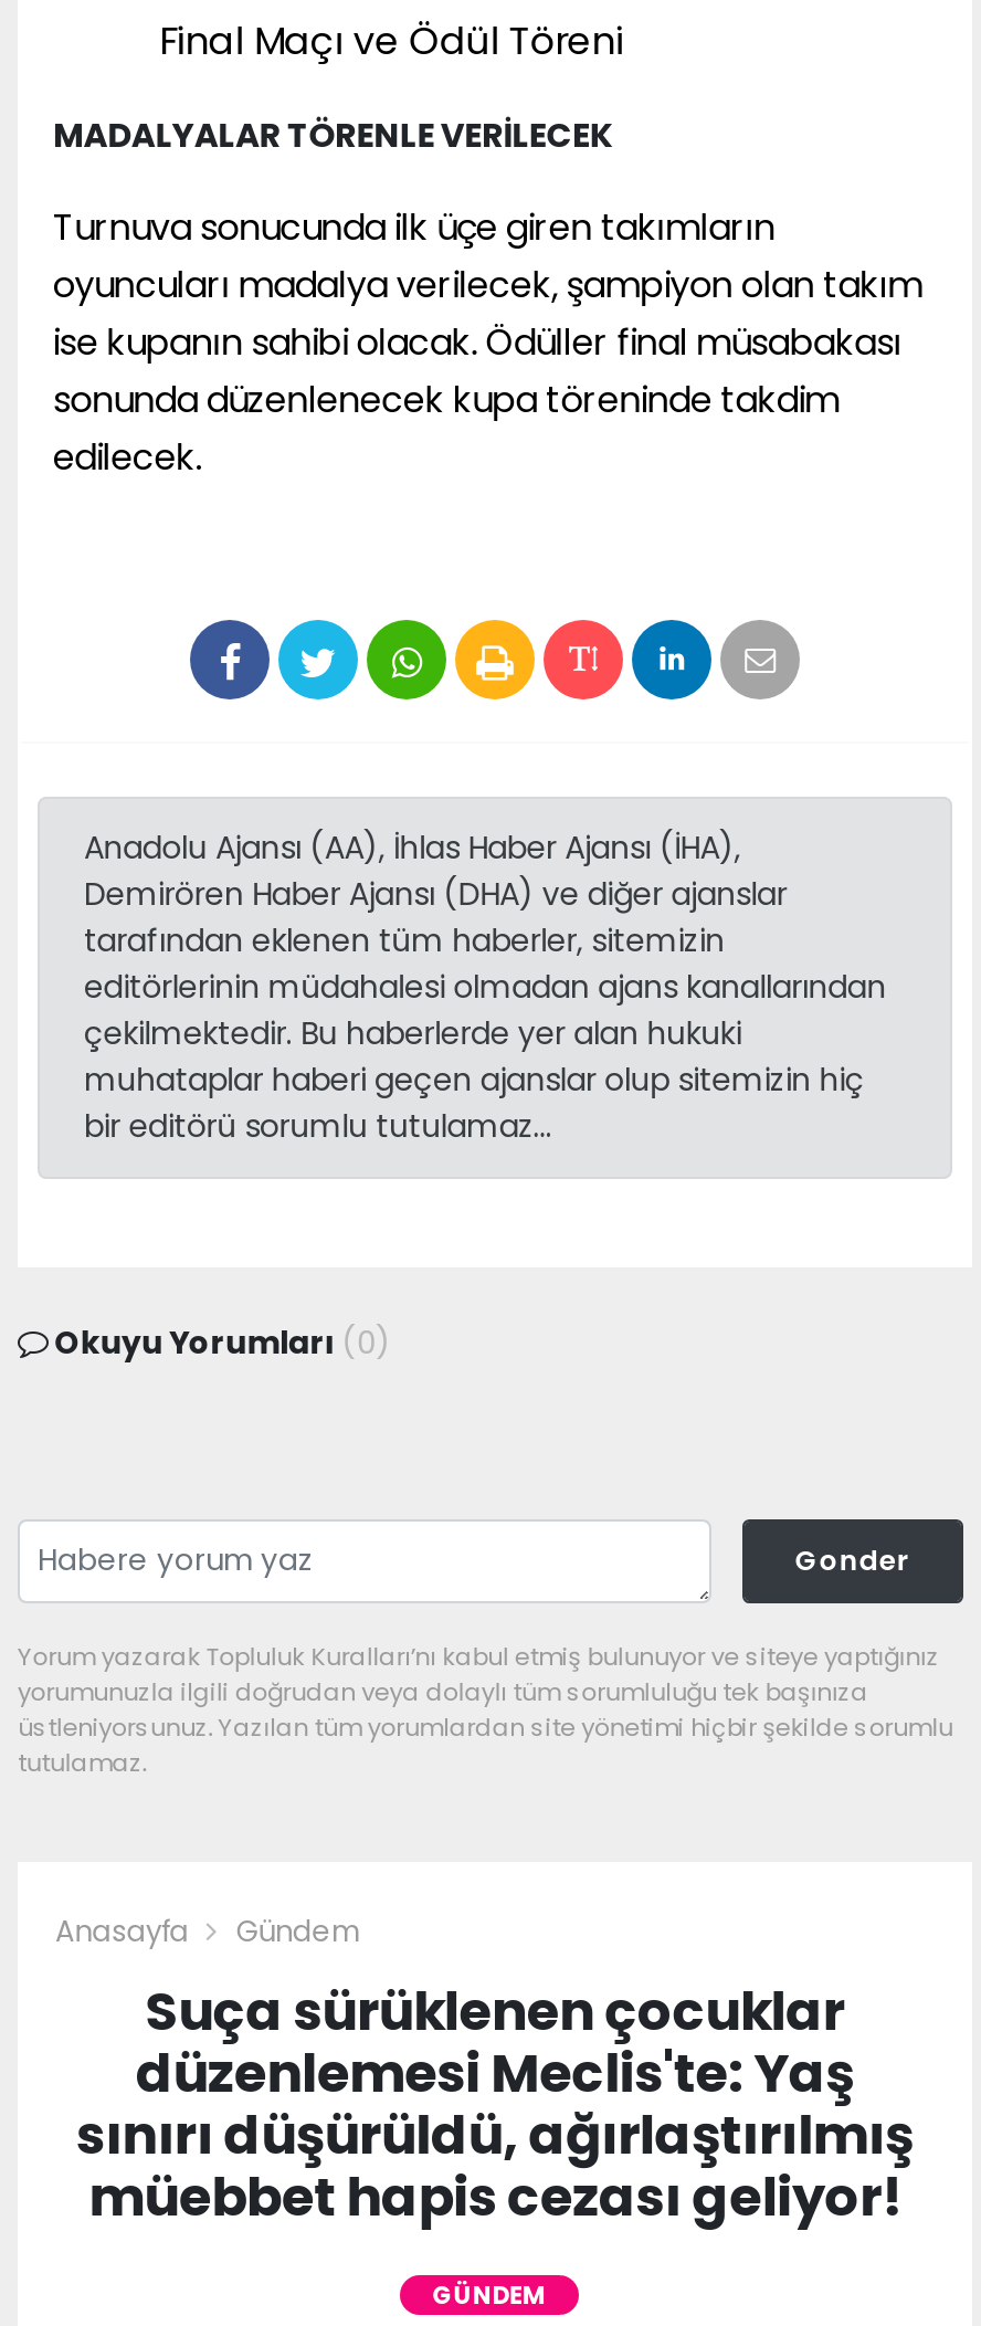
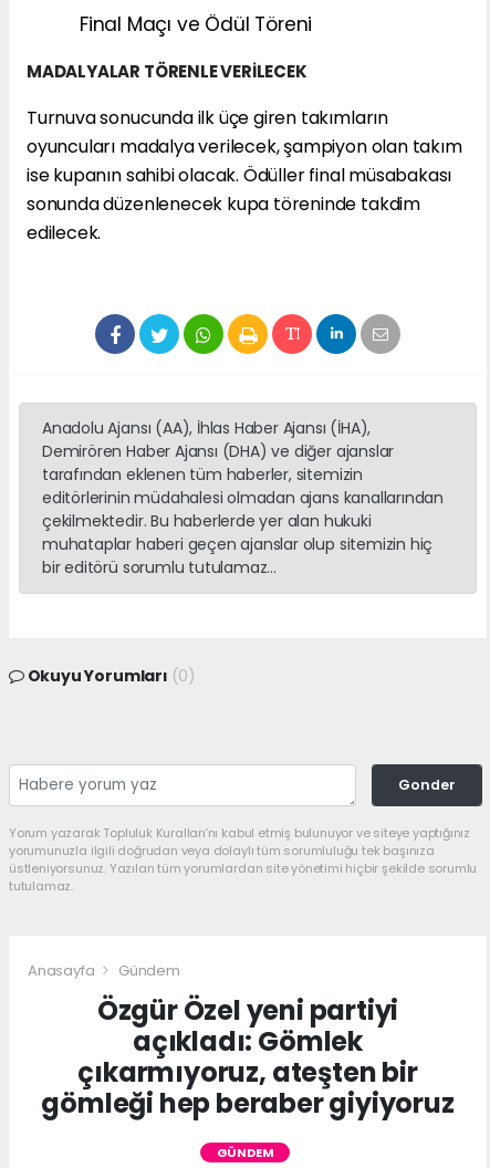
- Suça sürüklenen çocuklar
- düzenlemesi Meclis'te: Yaş
- sınırı düşürüldü, ağırlaştırılmış
- müebbet hapis cezası geliyor!
+ Özgür Özel yeni partiyi
+ açıkladı: Gömlek
+ çıkarmıyoruz, ateşten bir
+ gömleği hep beraber giyiyoruz
